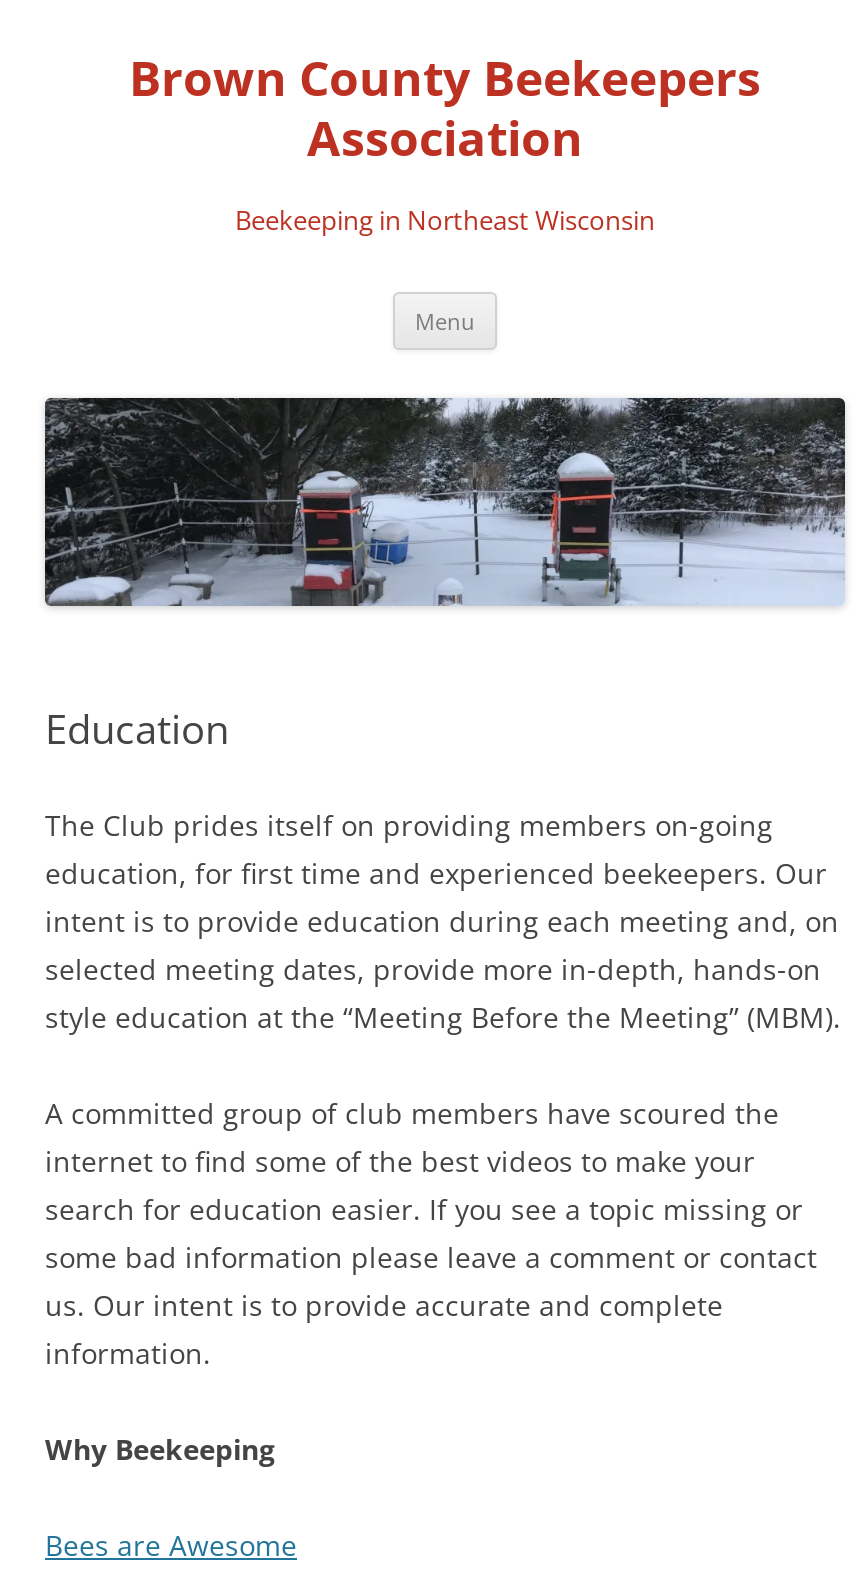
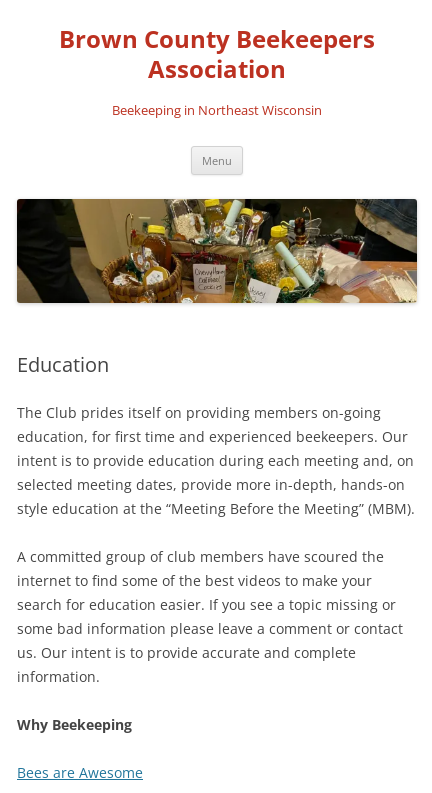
- [image]
+ [image]
